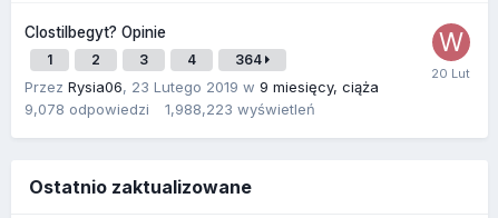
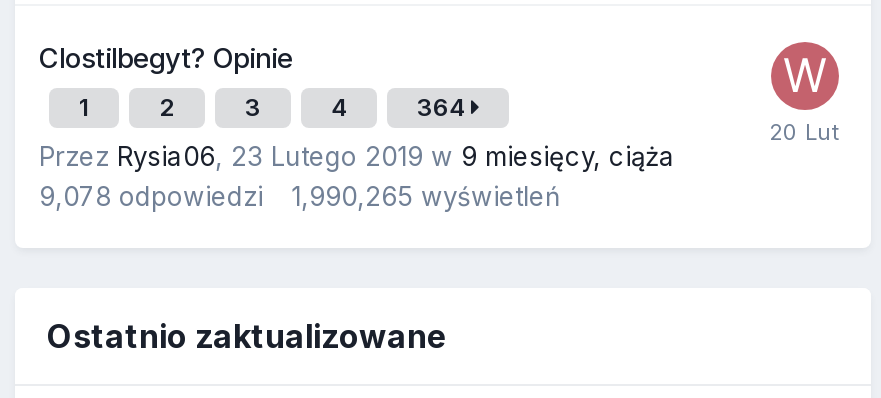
- 9,078 odpowiedzi 1,988,223 wyświetleń
+ 9,078 odpowiedzi 1,990,265 wyświetleń
